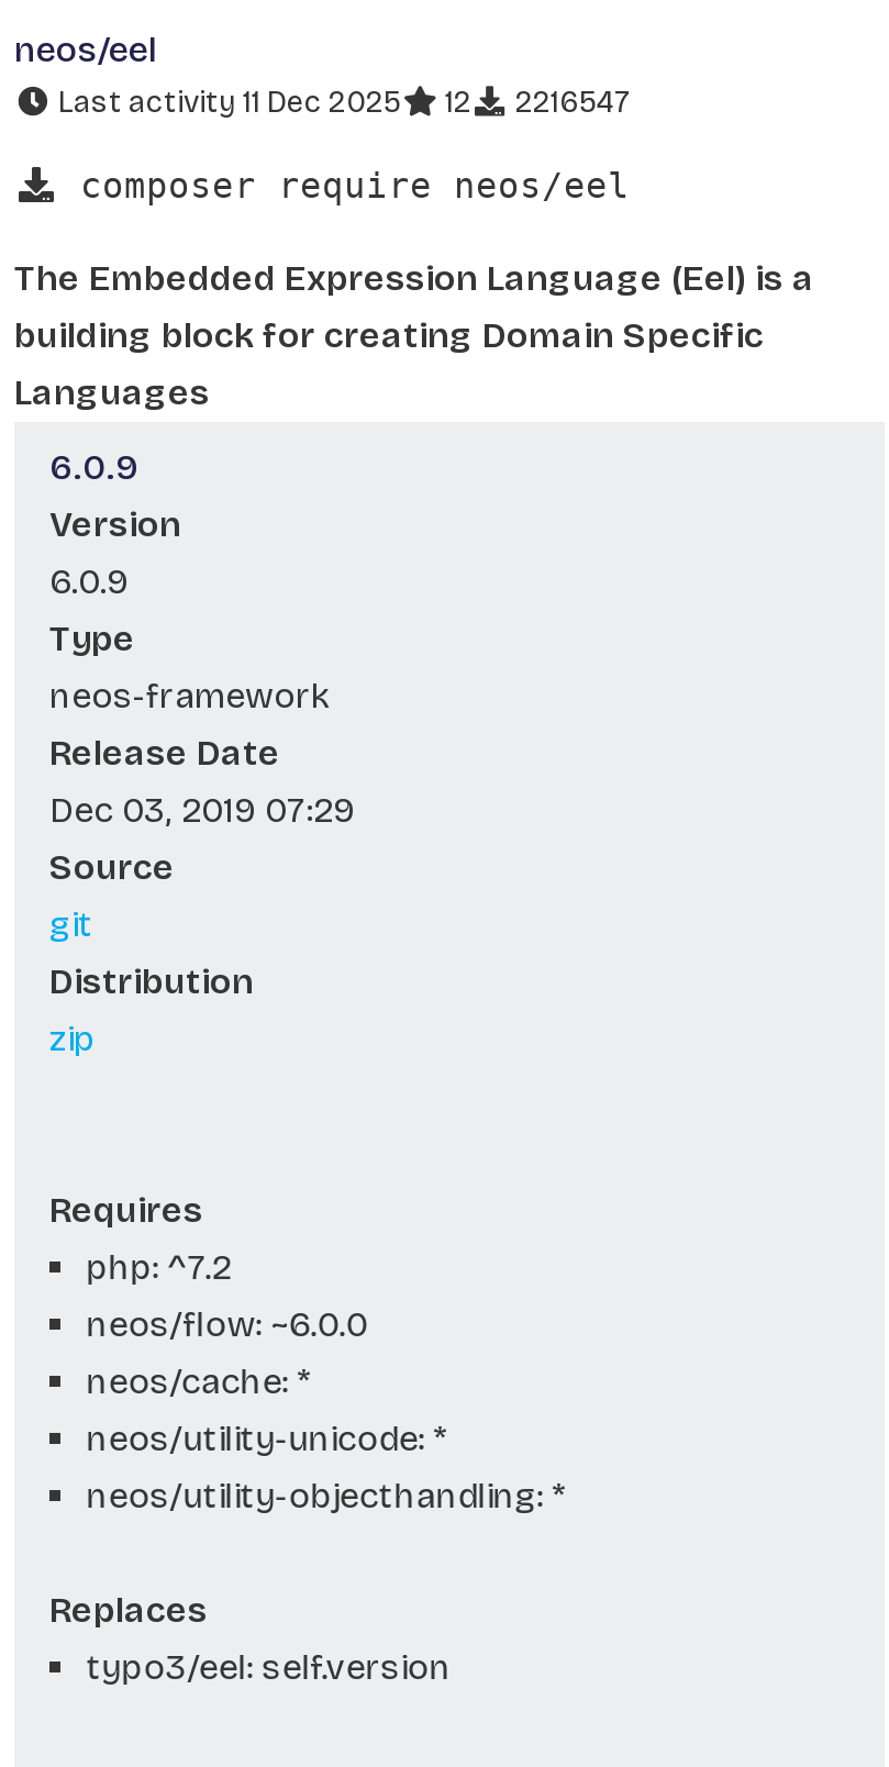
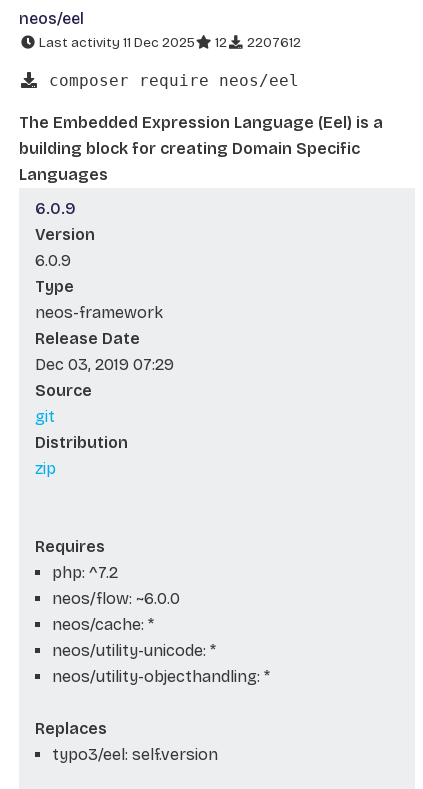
- Last activity 11 Dec 2025 12 2216547
+ Last activity 11 Dec 2025 12 2207612
